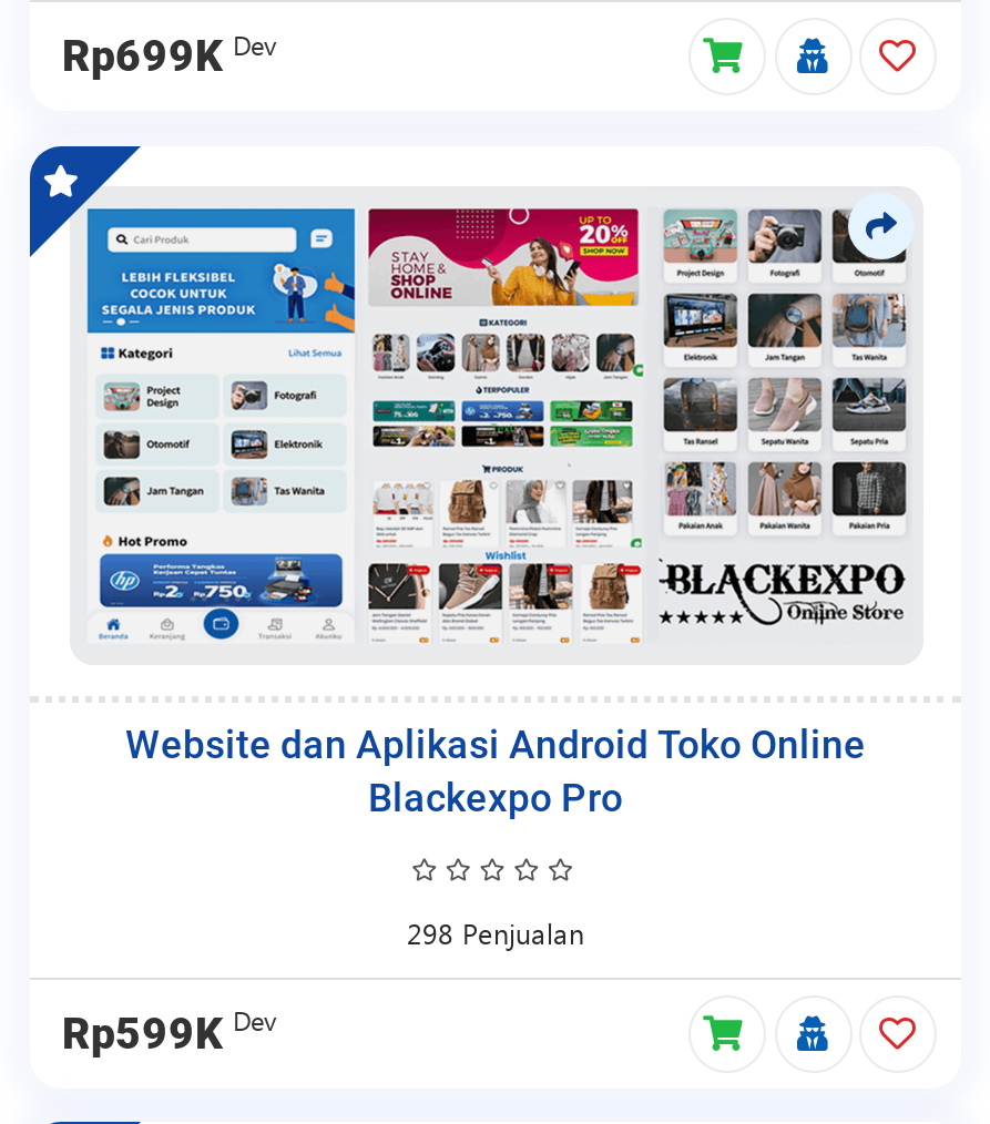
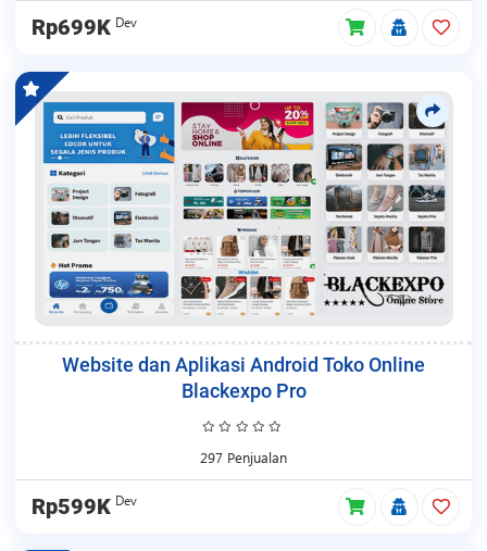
- 298 Penjualan
+ 297 Penjualan
